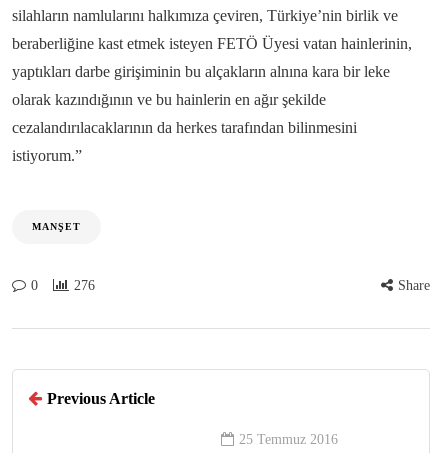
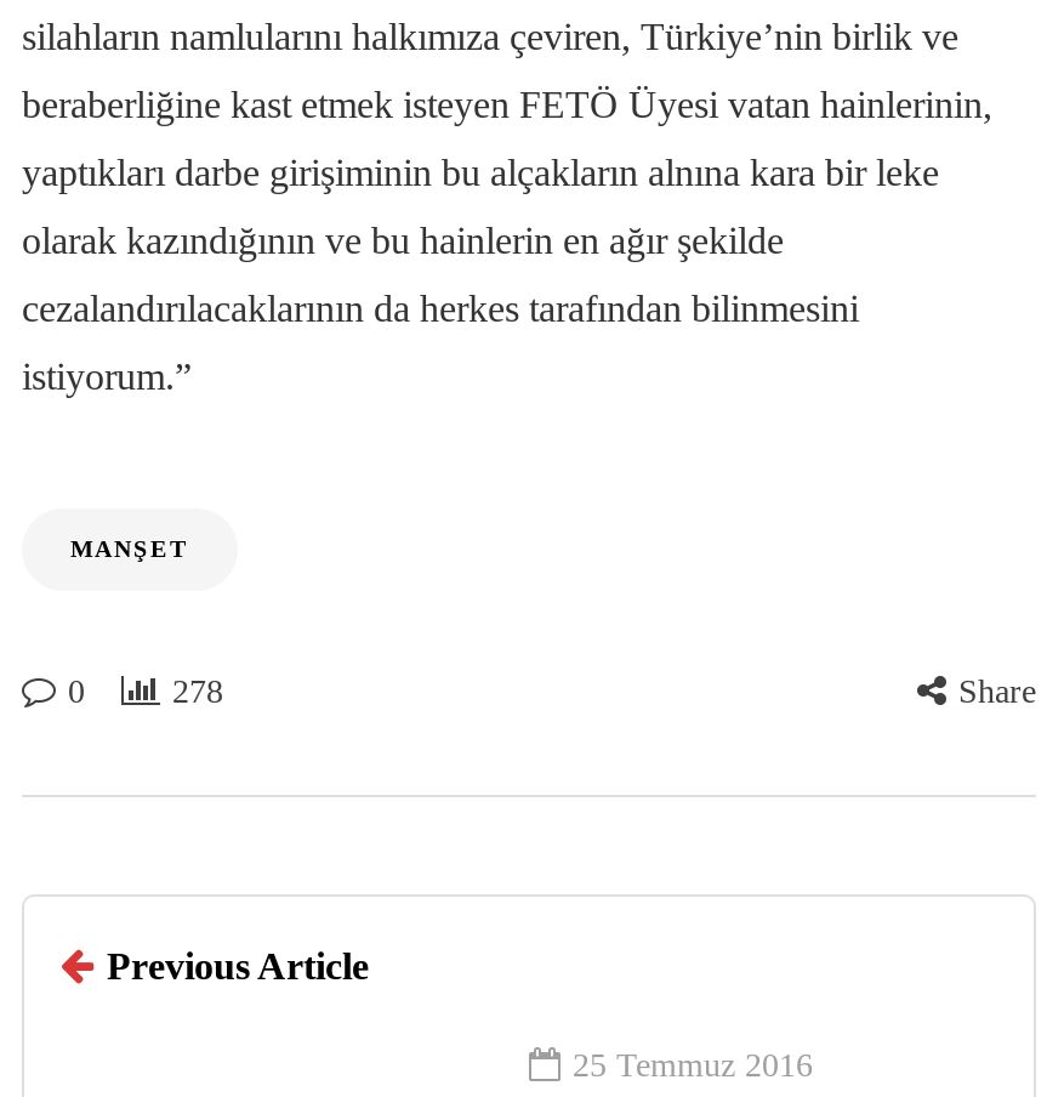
- 276
+ 278
